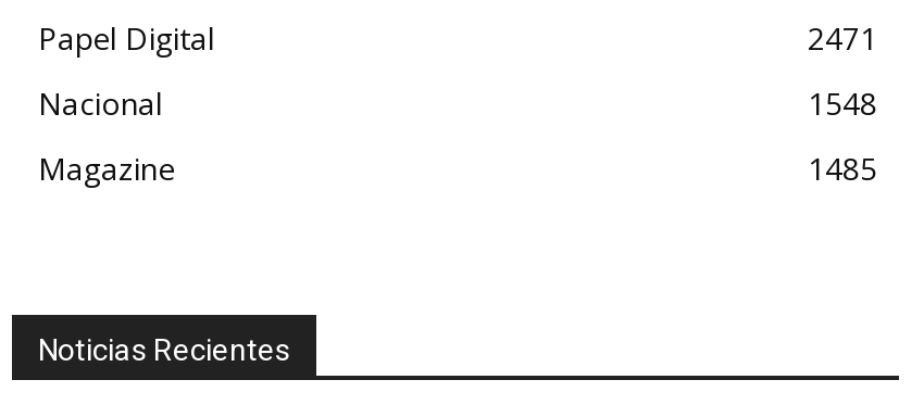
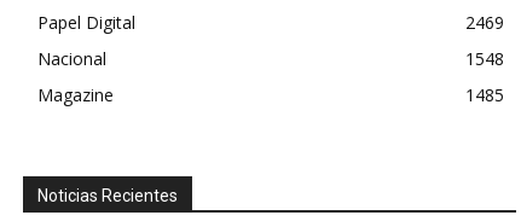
- 2471
+ 2469
